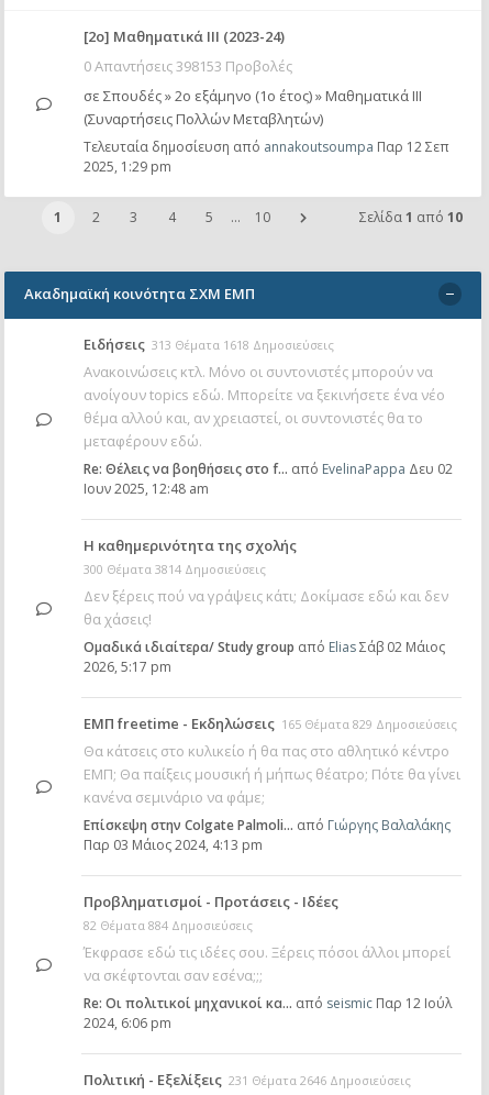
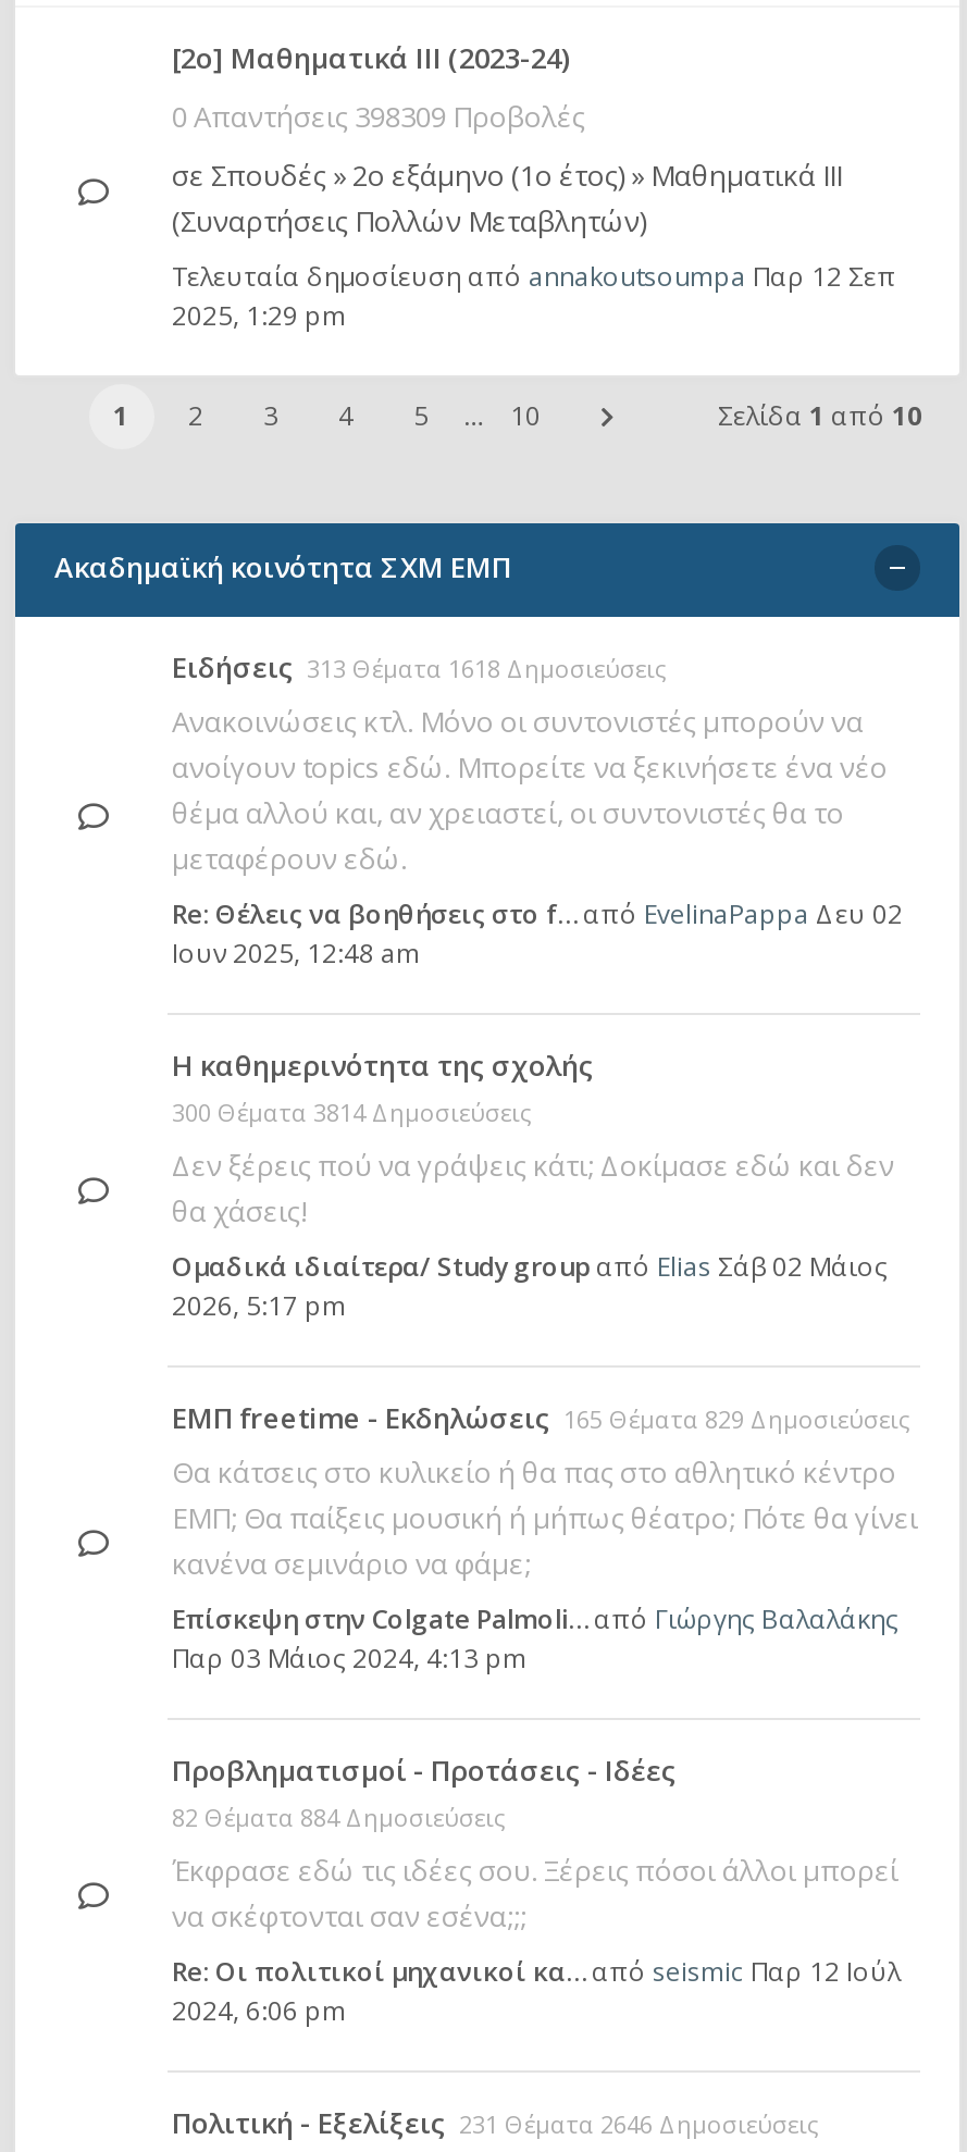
- 0 Απαντήσεις 398153 Προβολές
+ 0 Απαντήσεις 398309 Προβολές
